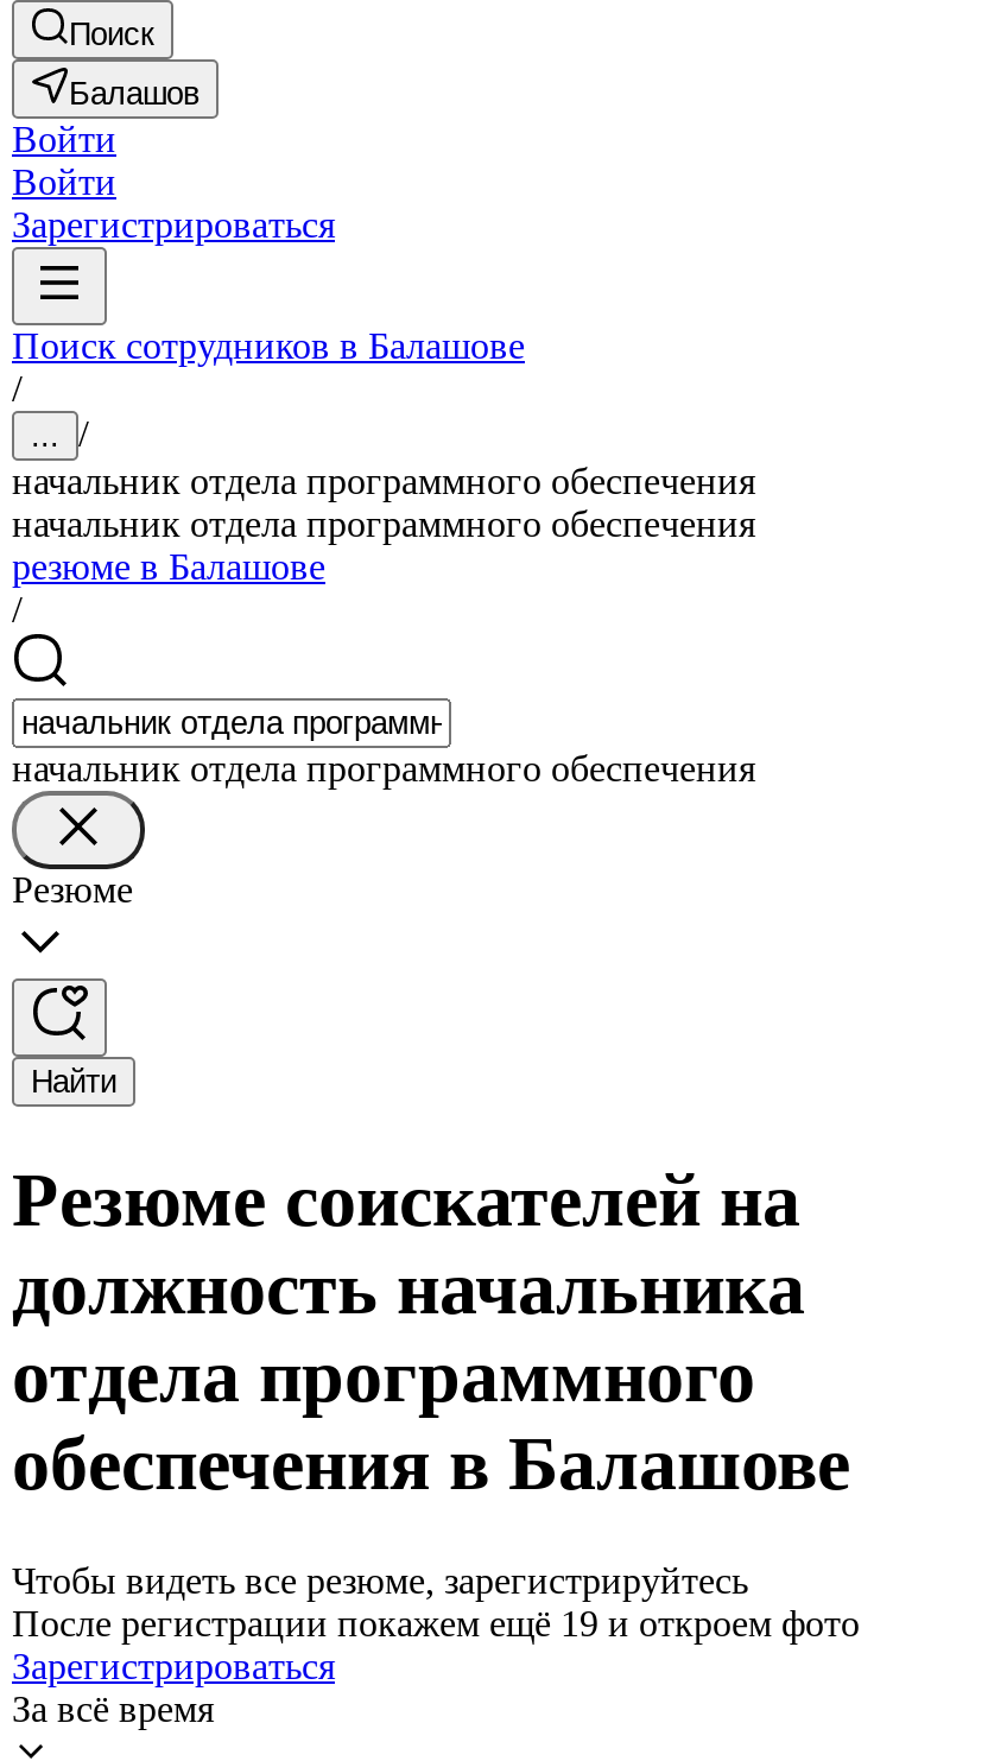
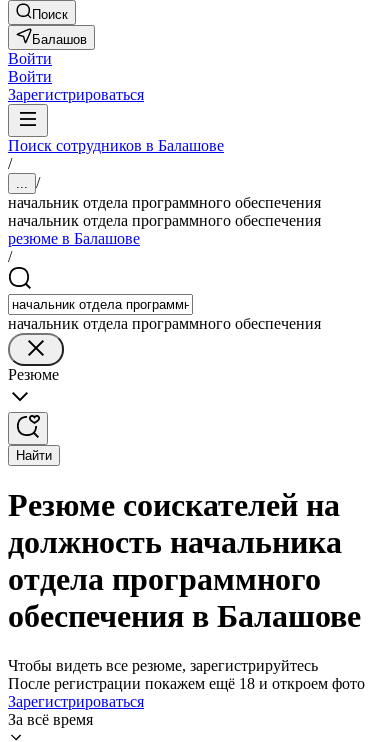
- После регистрации покажем ещё 19 и откроем фото
+ После регистрации покажем ещё 18 и откроем фото
